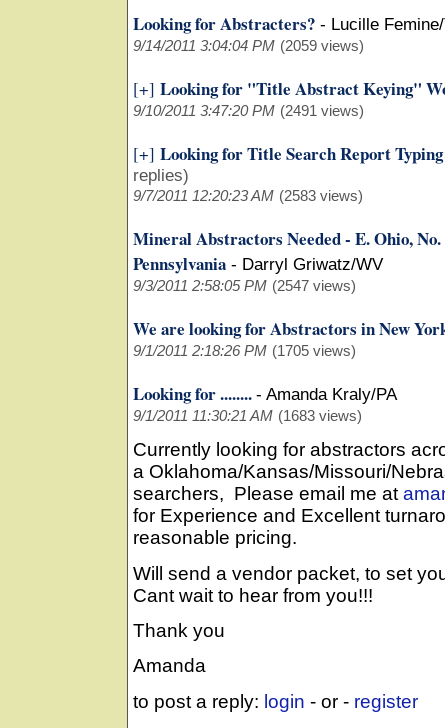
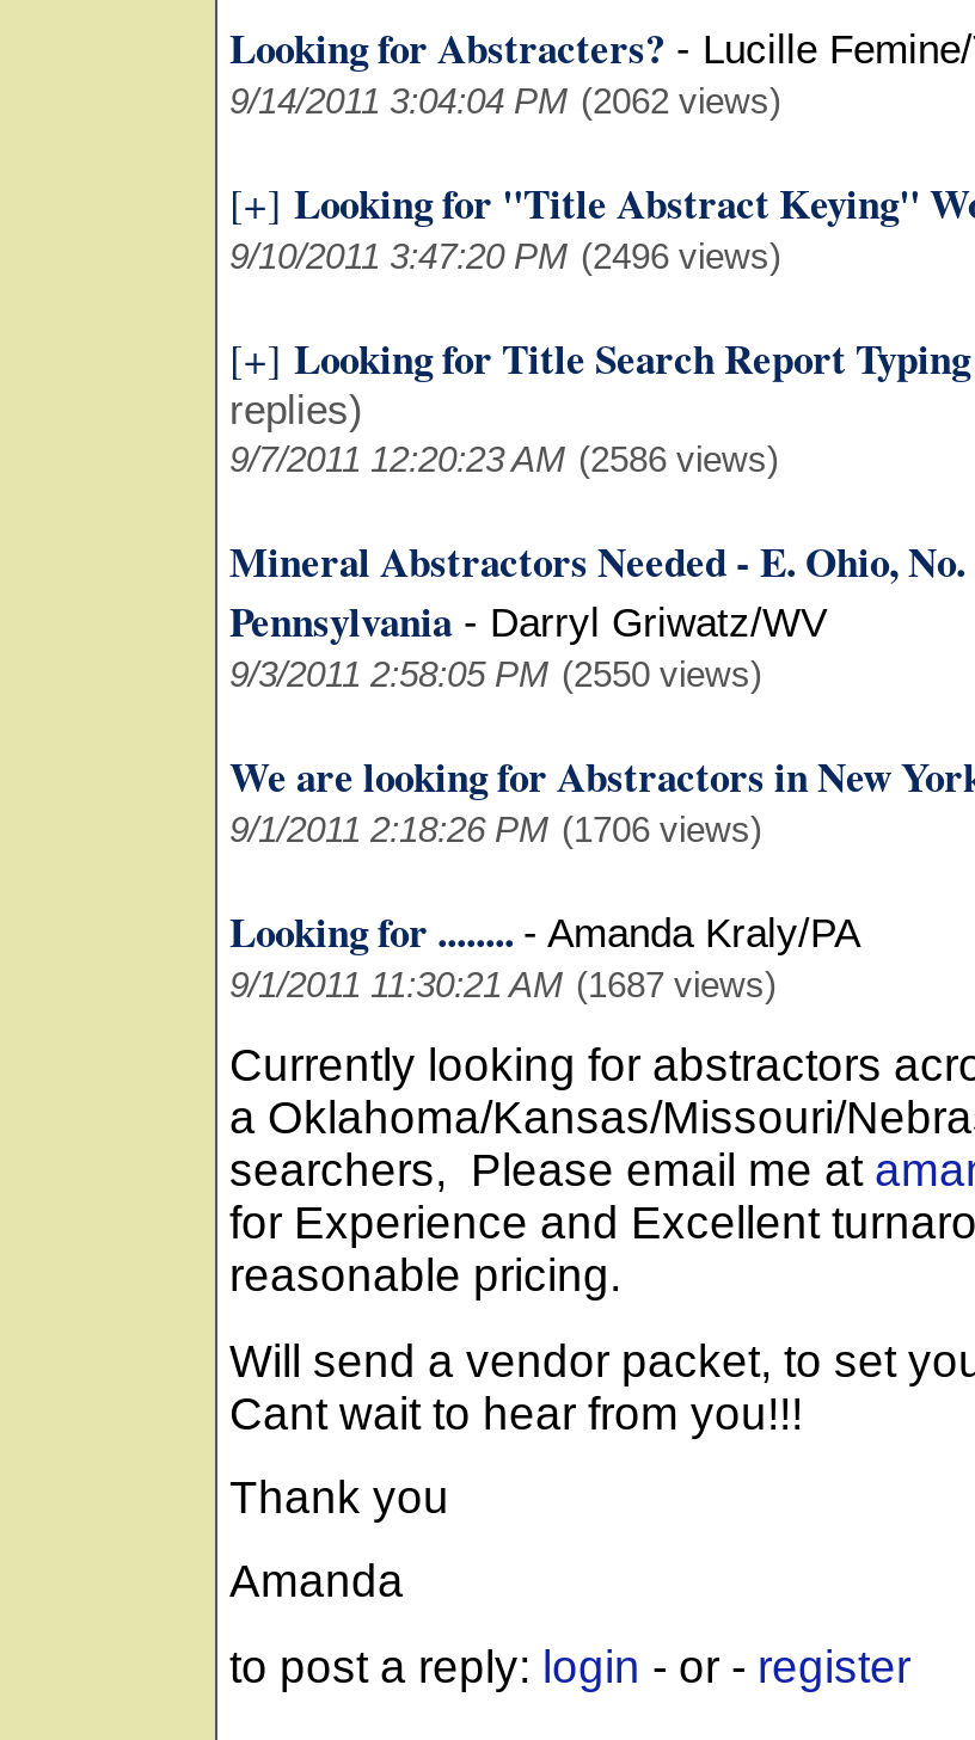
- 9/14/2011 3:04:04 PM (2059 views)
+ 9/14/2011 3:04:04 PM (2062 views)

- 9/10/2011 3:47:20 PM (2491 views)
+ 9/10/2011 3:47:20 PM (2496 views)

- 9/7/2011 12:20:23 AM (2583 views)
+ 9/7/2011 12:20:23 AM (2586 views)

- 9/3/2011 2:58:05 PM (2547 views)
+ 9/3/2011 2:58:05 PM (2550 views)

- 9/1/2011 2:18:26 PM (1705 views)
+ 9/1/2011 2:18:26 PM (1706 views)

- 9/1/2011 11:30:21 AM (1683 views)
+ 9/1/2011 11:30:21 AM (1687 views)
